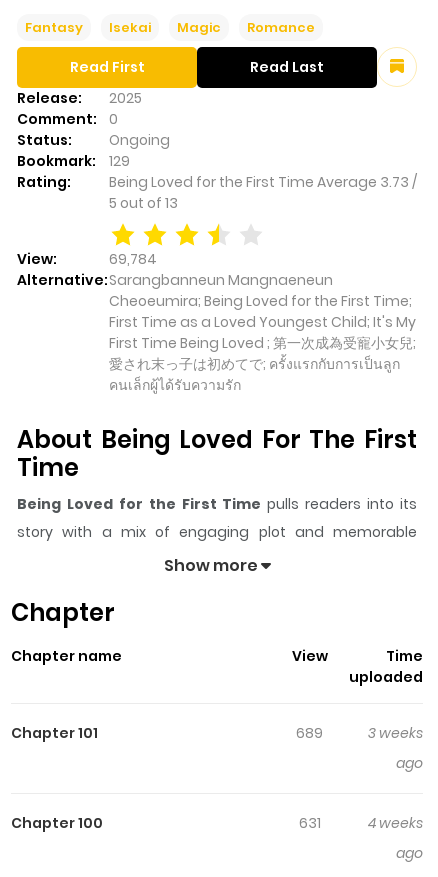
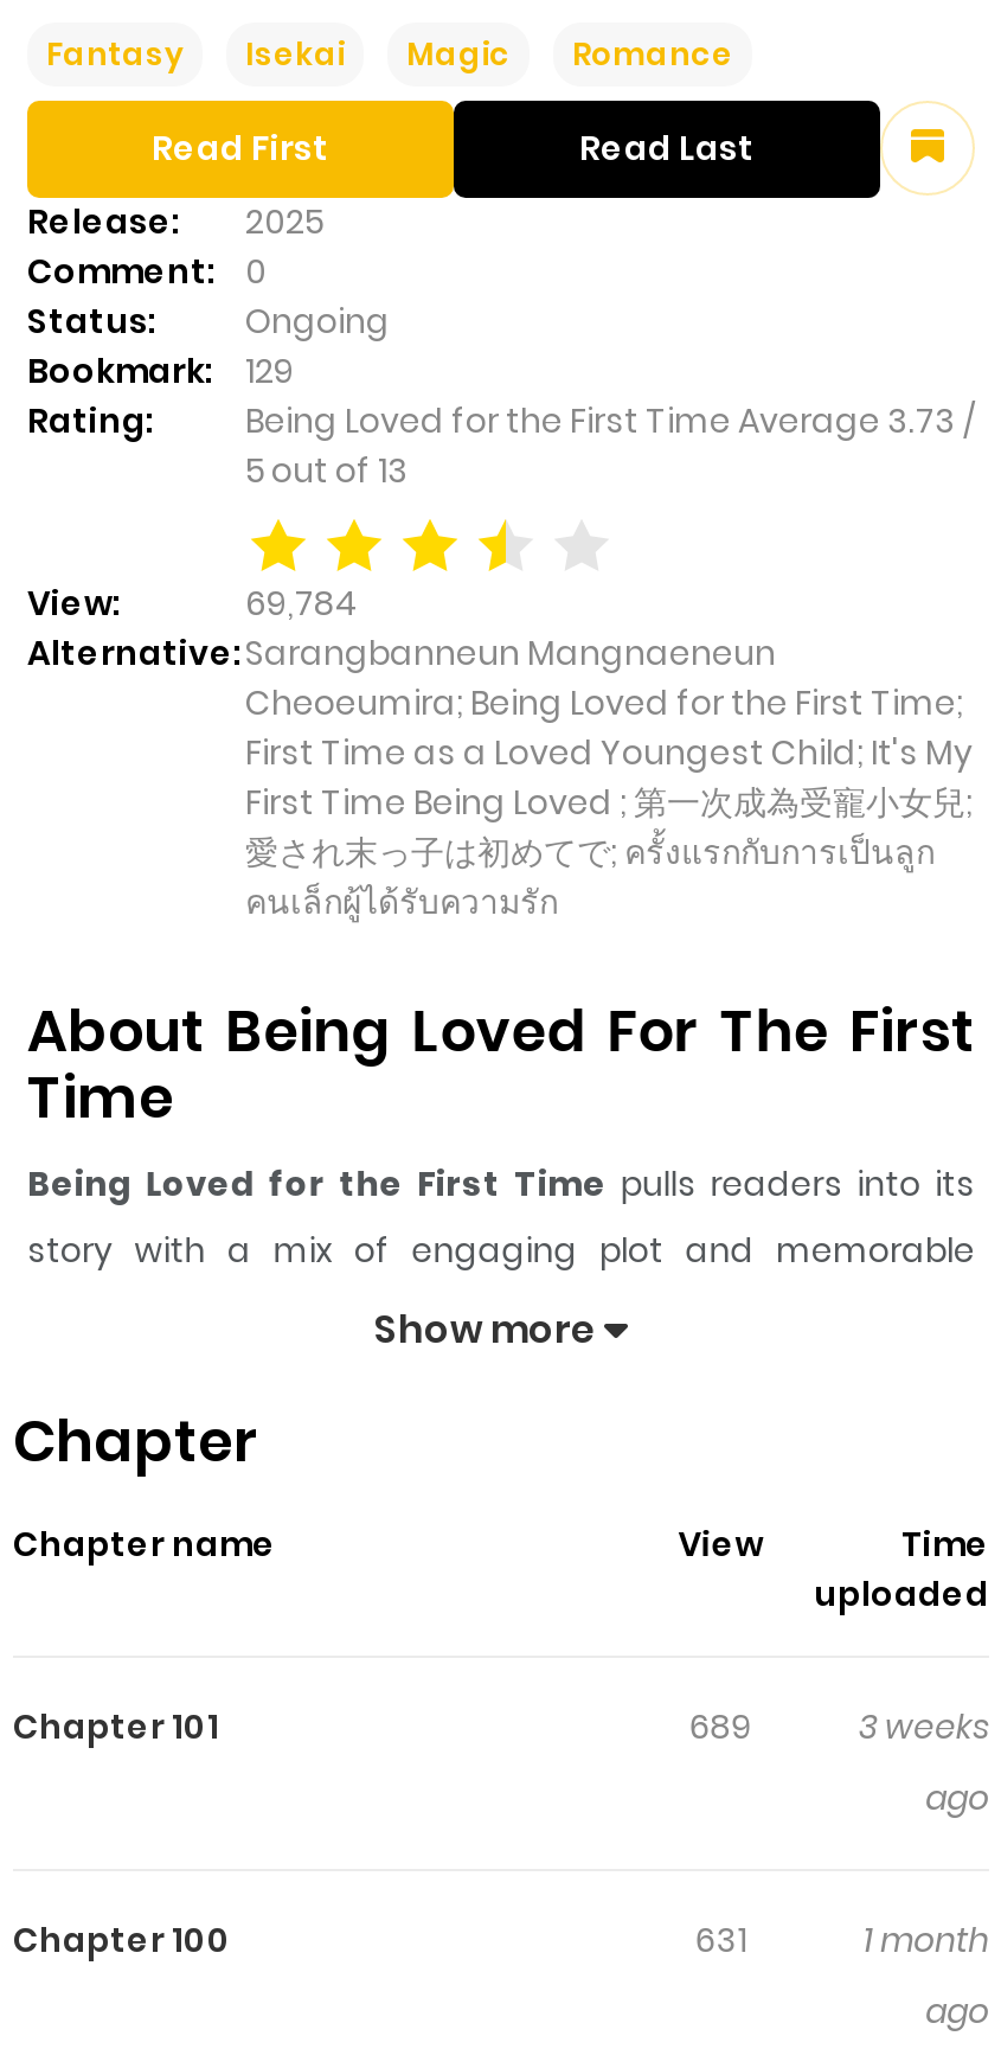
- 4 weeks
+ 1 month
